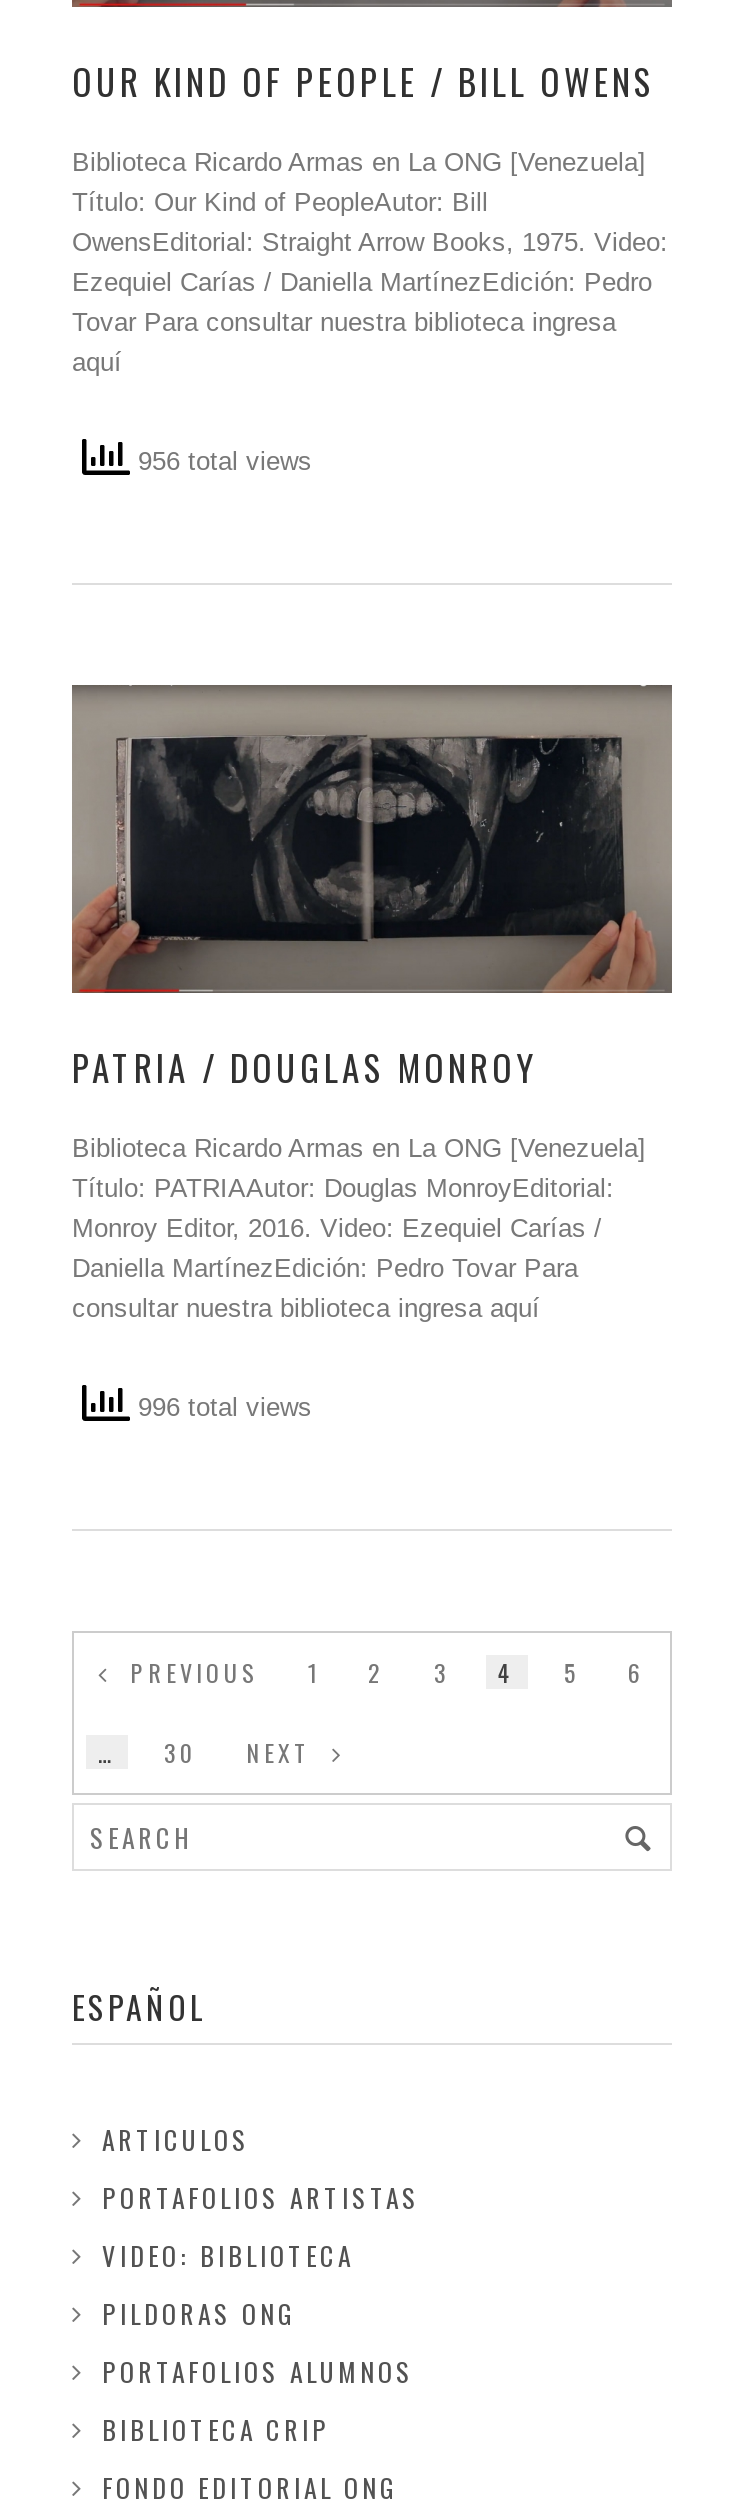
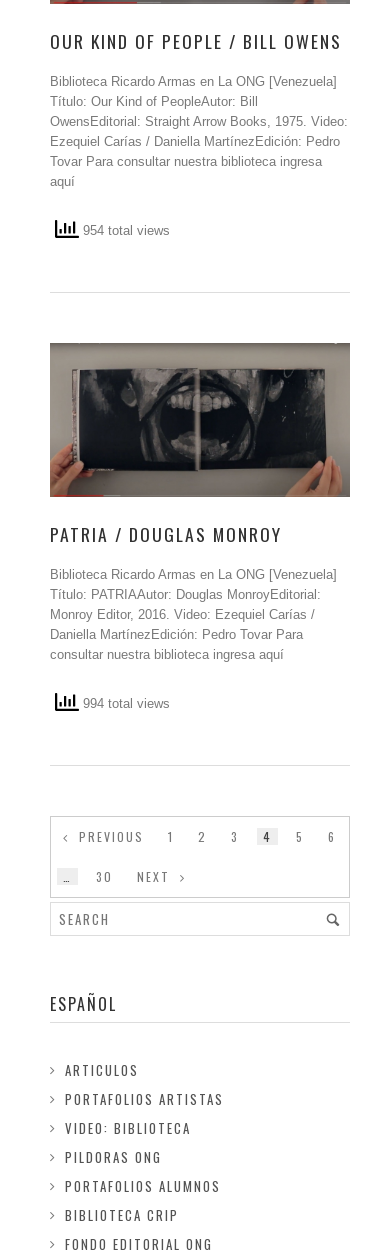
- 956 total views
+ 954 total views

- 996 total views
+ 994 total views
